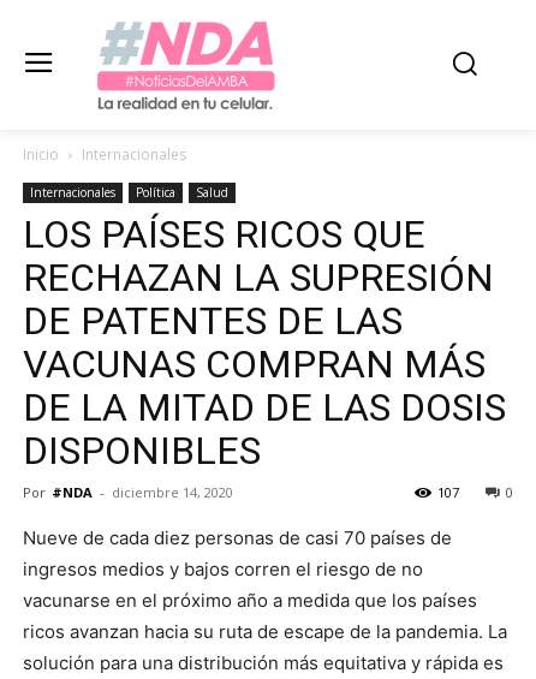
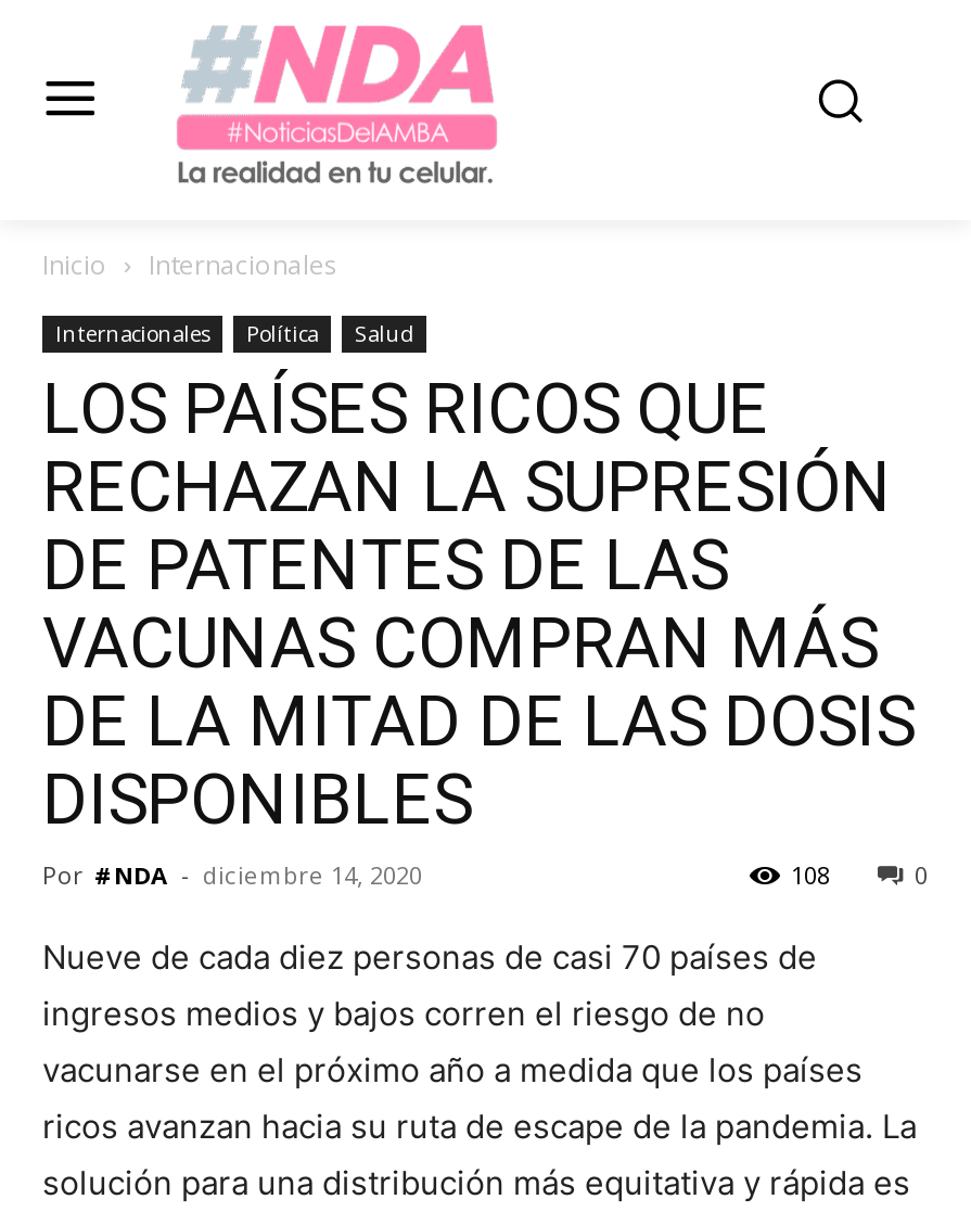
- 107
+ 108
